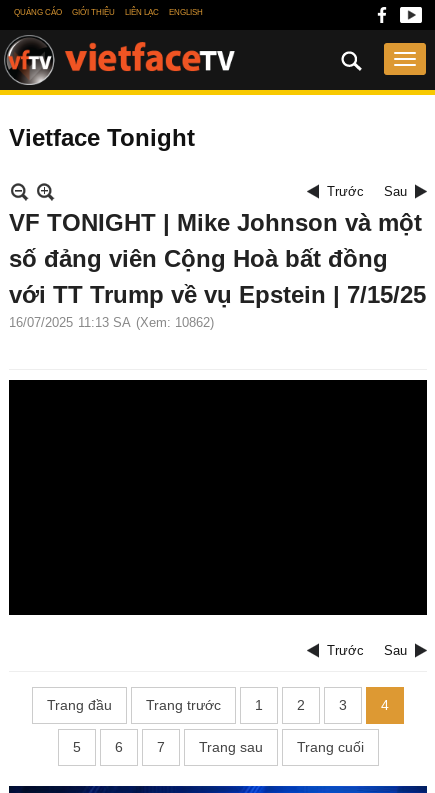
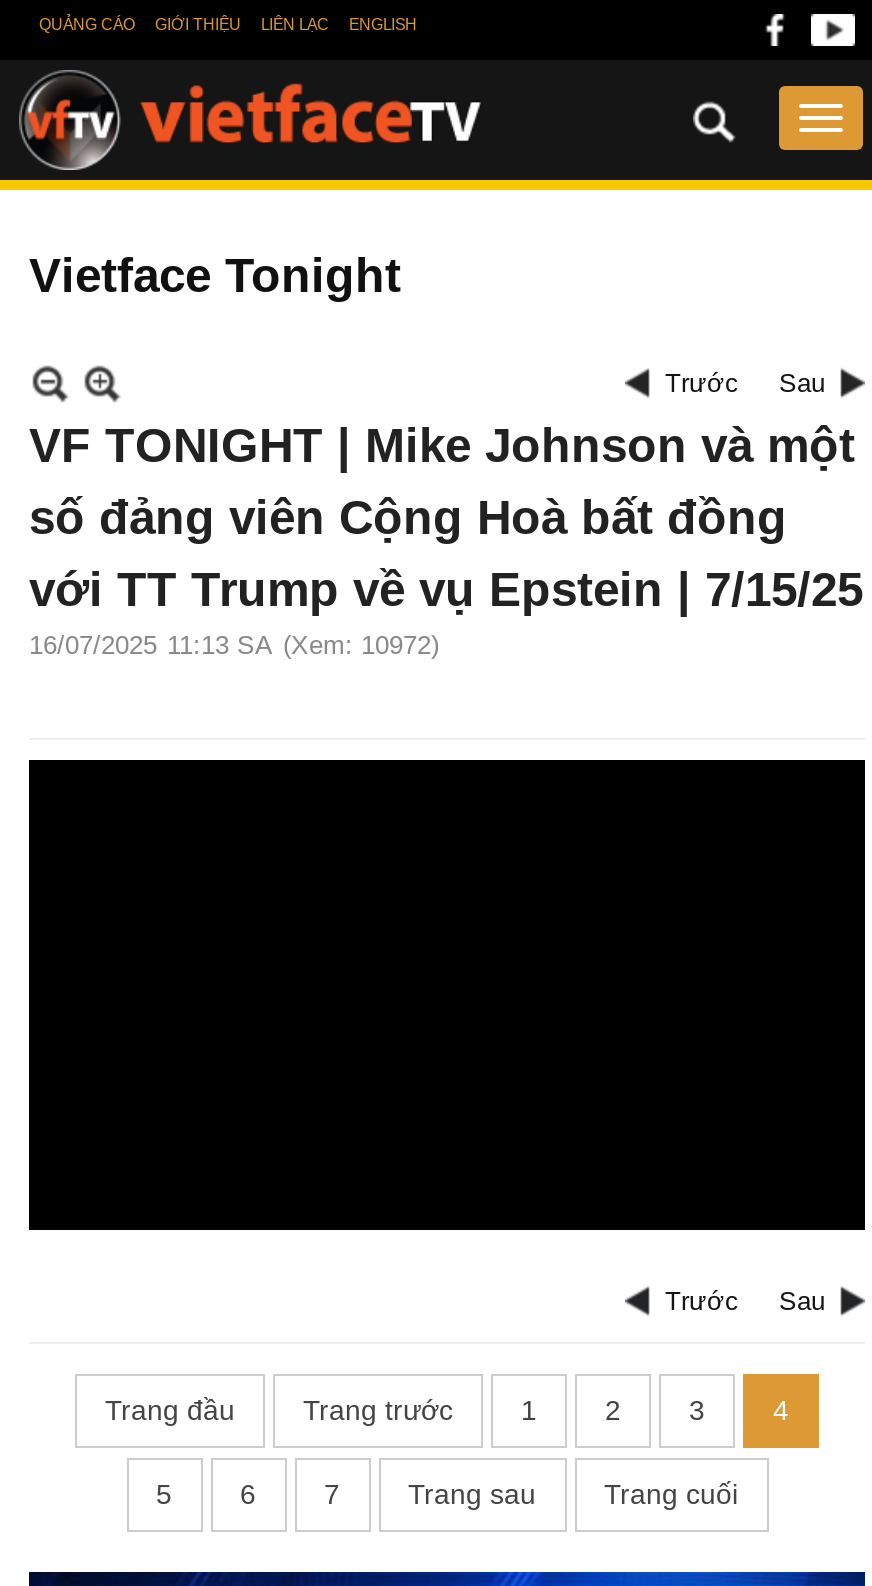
- 16/07/2025 11:13 SA (Xem: 10862)
+ 16/07/2025 11:13 SA (Xem: 10972)
